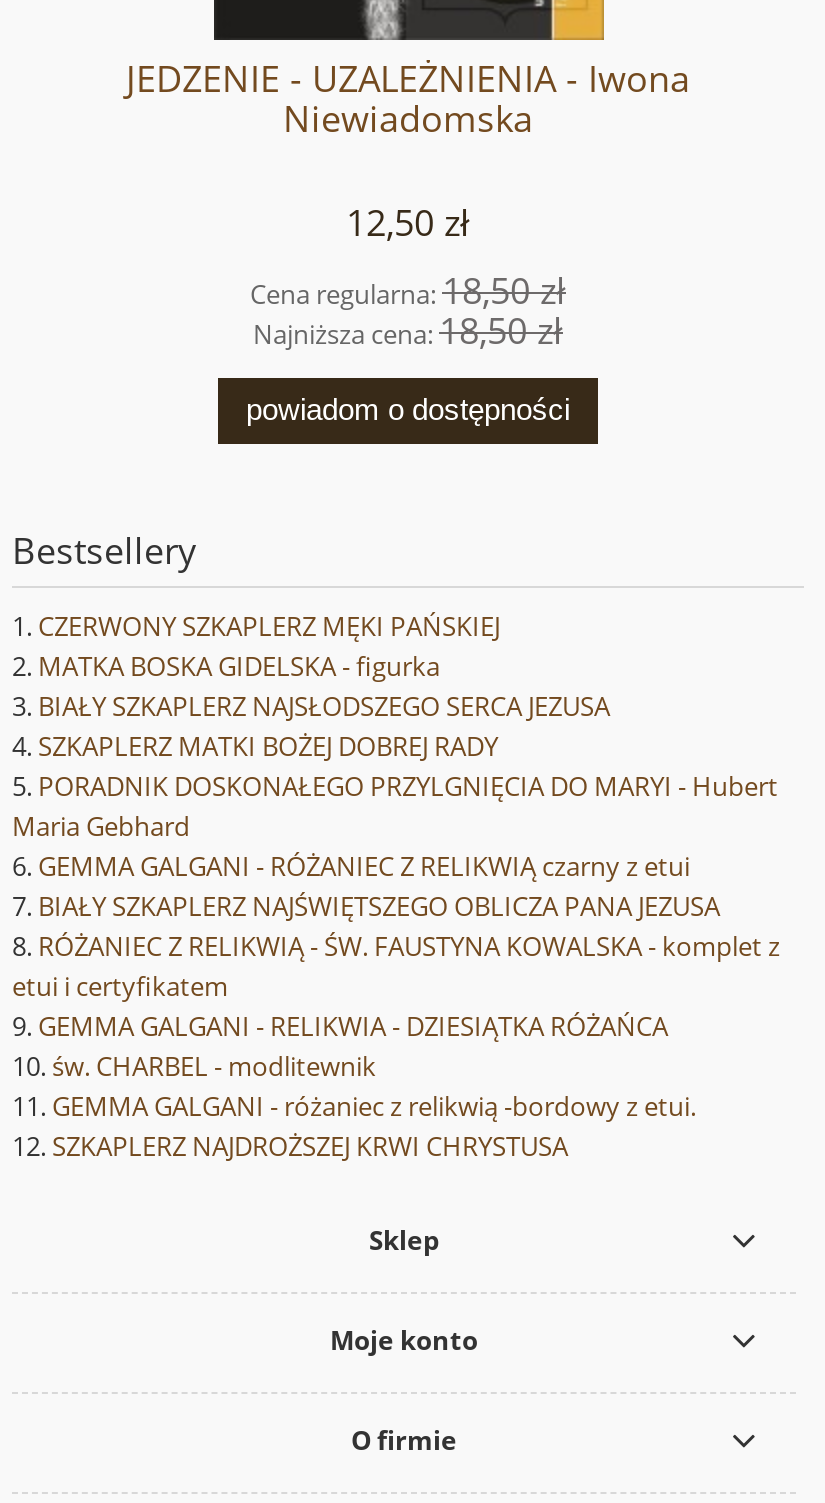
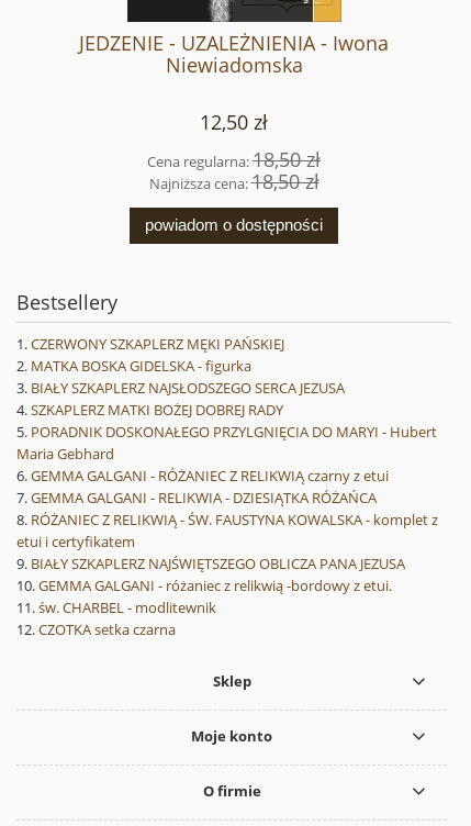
moved down: BIAŁY SZKAPLERZ NAJŚWIĘTSZEGO OBLICZA PANA JEZUSA

moved up: GEMMA GALGANI - RELIKWIA - DZIESIĄTKA RÓŻAŃCA

moved down: św. CHARBEL - modlitewnik

moved up: GEMMA GALGANI - różaniec z relikwią -bordowy z etui.

- SZKAPLERZ NAJDROŻSZEJ KRWI CHRYSTUSA
+ CZOTKA setka czarna
